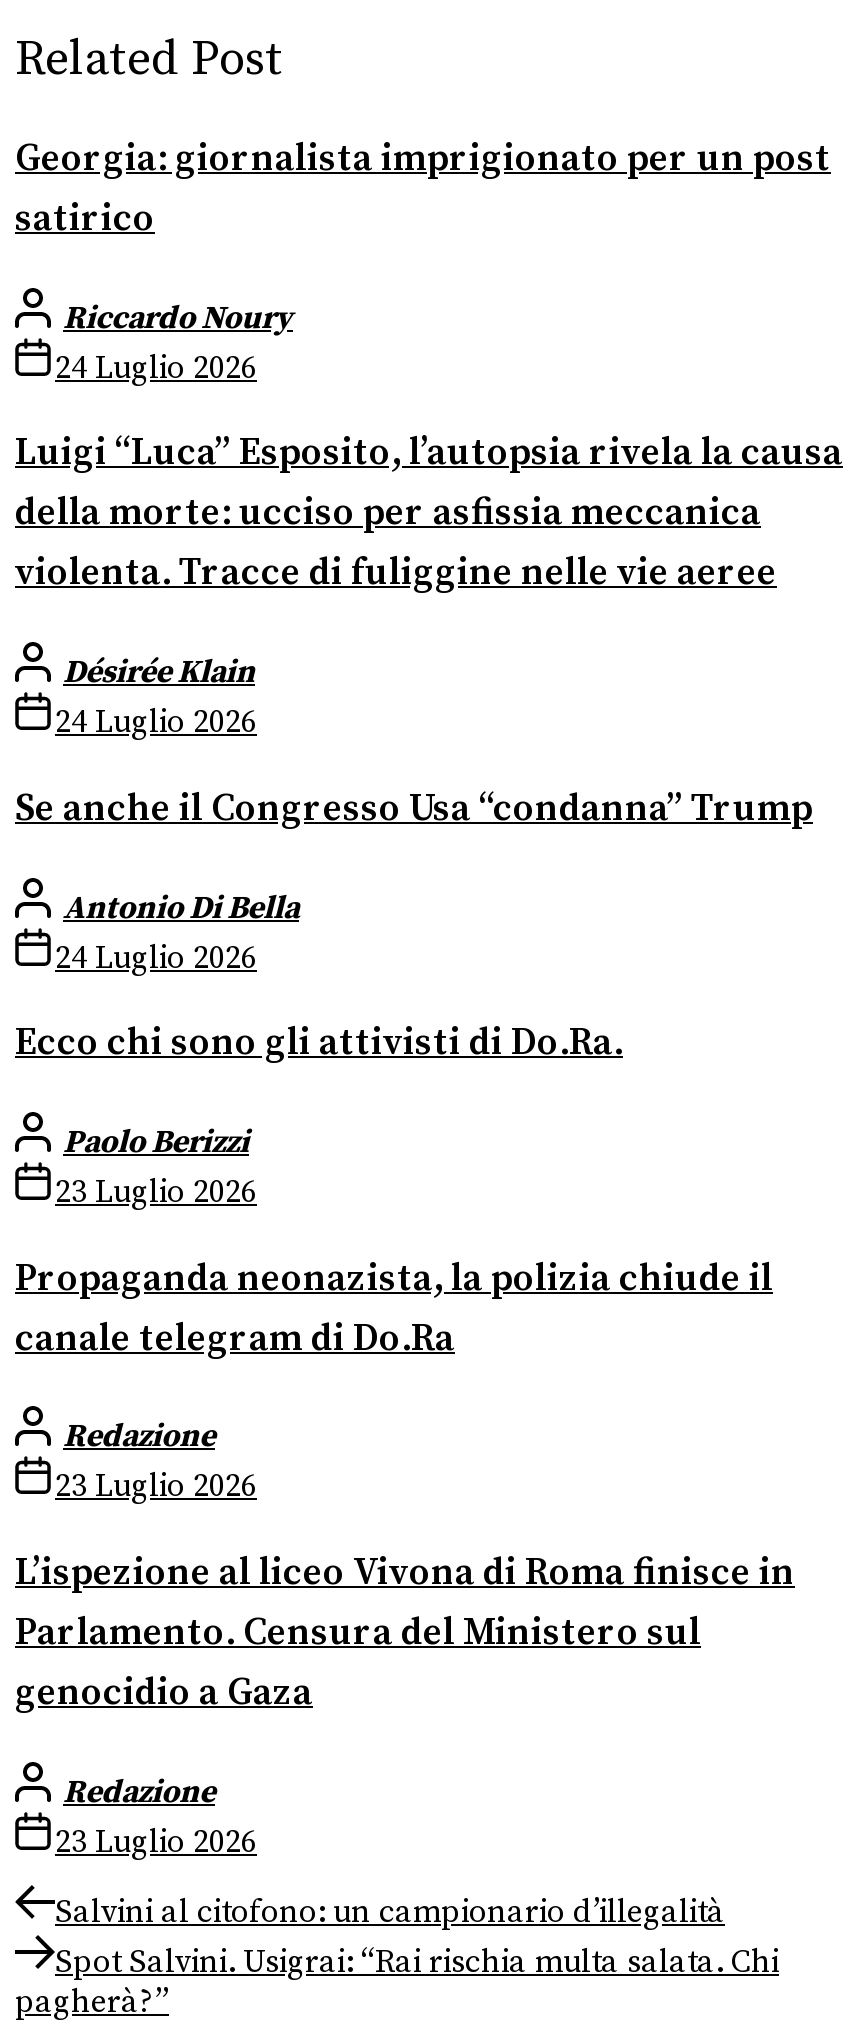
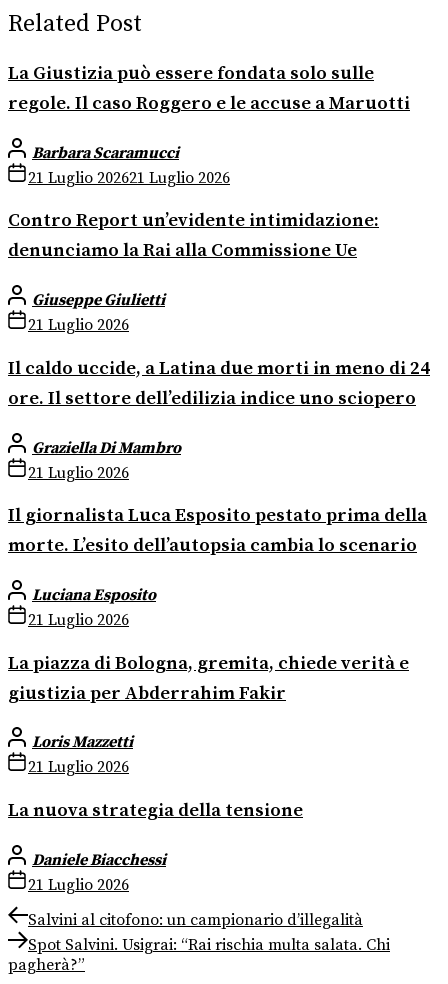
- Georgia: giornalista imprigionato per un post
- satirico
+ La Giustizia può essere fondata solo sulle
+ regole. Il caso Roggero e le accuse a Maruotti

- Riccardo Noury
- 24 Luglio 2026
+ Barbara Scaramucci
+ 21 Luglio 202621 Luglio 2026

- Luigi “Luca” Esposito, l’autopsia rivela la causa
- della morte: ucciso per asfissia meccanica
- violenta. Tracce di fuliggine nelle vie aeree
+ Contro Report un’evidente intimidazione:
+ denunciamo la Rai alla Commissione Ue

- Désirée Klain
- 24 Luglio 2026
+ Giuseppe Giulietti
+ 21 Luglio 2026

- Se anche il Congresso Usa “condanna” Trump
+ Il caldo uccide, a Latina due morti in meno di 24
+ ore. Il settore dell’edilizia indice uno sciopero

- Antonio Di Bella
- 24 Luglio 2026
+ Graziella Di Mambro
+ 21 Luglio 2026

- Ecco chi sono gli attivisti di Do.Ra.
+ Il giornalista Luca Esposito pestato prima della
+ morte. L’esito dell’autopsia cambia lo scenario

- Paolo Berizzi
- 23 Luglio 2026
+ Luciana Esposito
+ 21 Luglio 2026

- Propaganda neonazista, la polizia chiude il
- canale telegram di Do.Ra
+ La piazza di Bologna, gremita, chiede verità e
+ giustizia per Abderrahim Fakir

- Redazione
- 23 Luglio 2026
+ Loris Mazzetti
+ 21 Luglio 2026

- L’ispezione al liceo Vivona di Roma finisce in
- Parlamento. Censura del Ministero sul
- genocidio a Gaza
+ La nuova strategia della tensione

- Redazione
- 23 Luglio 2026
+ Daniele Biacchessi
+ 21 Luglio 2026
